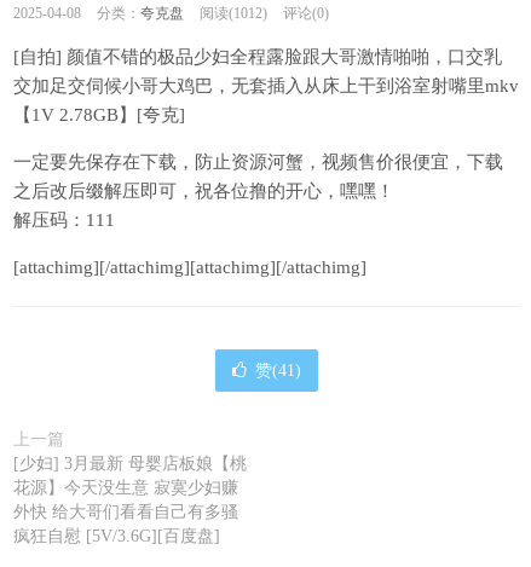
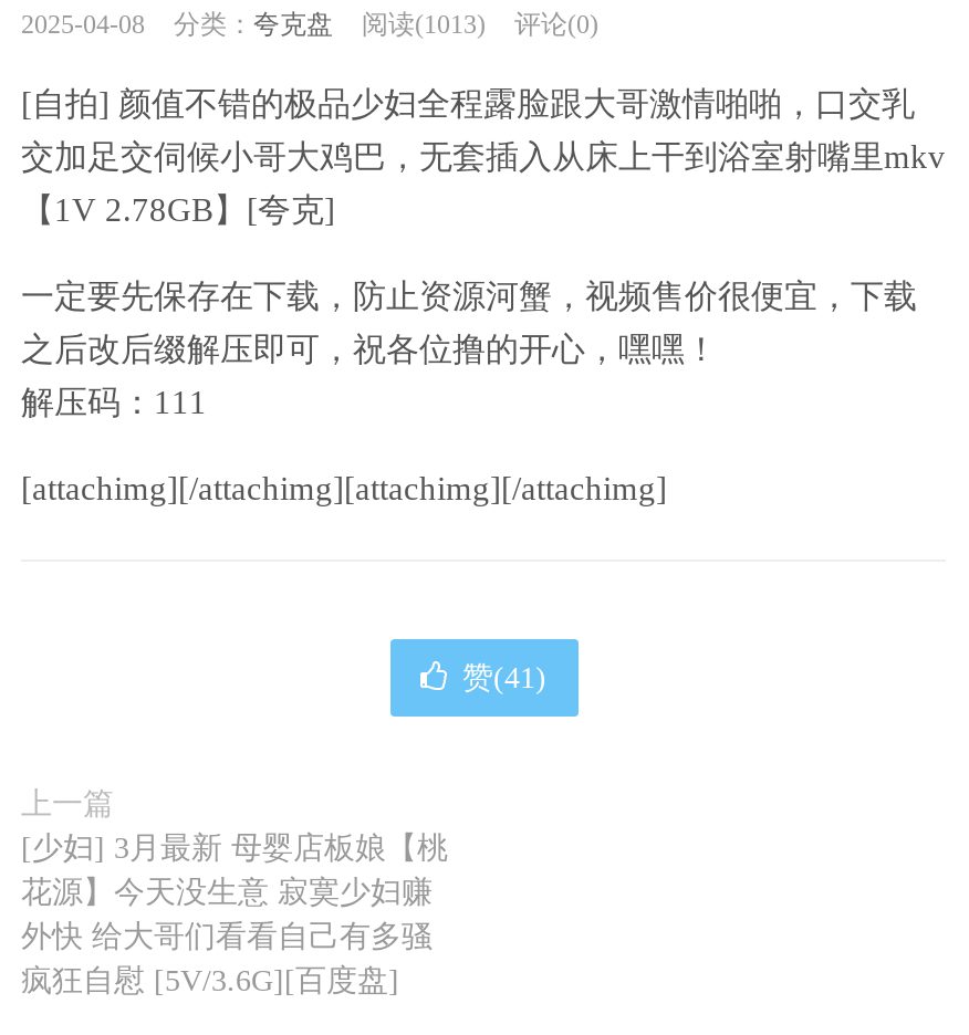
- 2025-04-08 分类：夸克盘 阅读(1012) 评论(0)
+ 2025-04-08 分类：夸克盘 阅读(1013) 评论(0)
